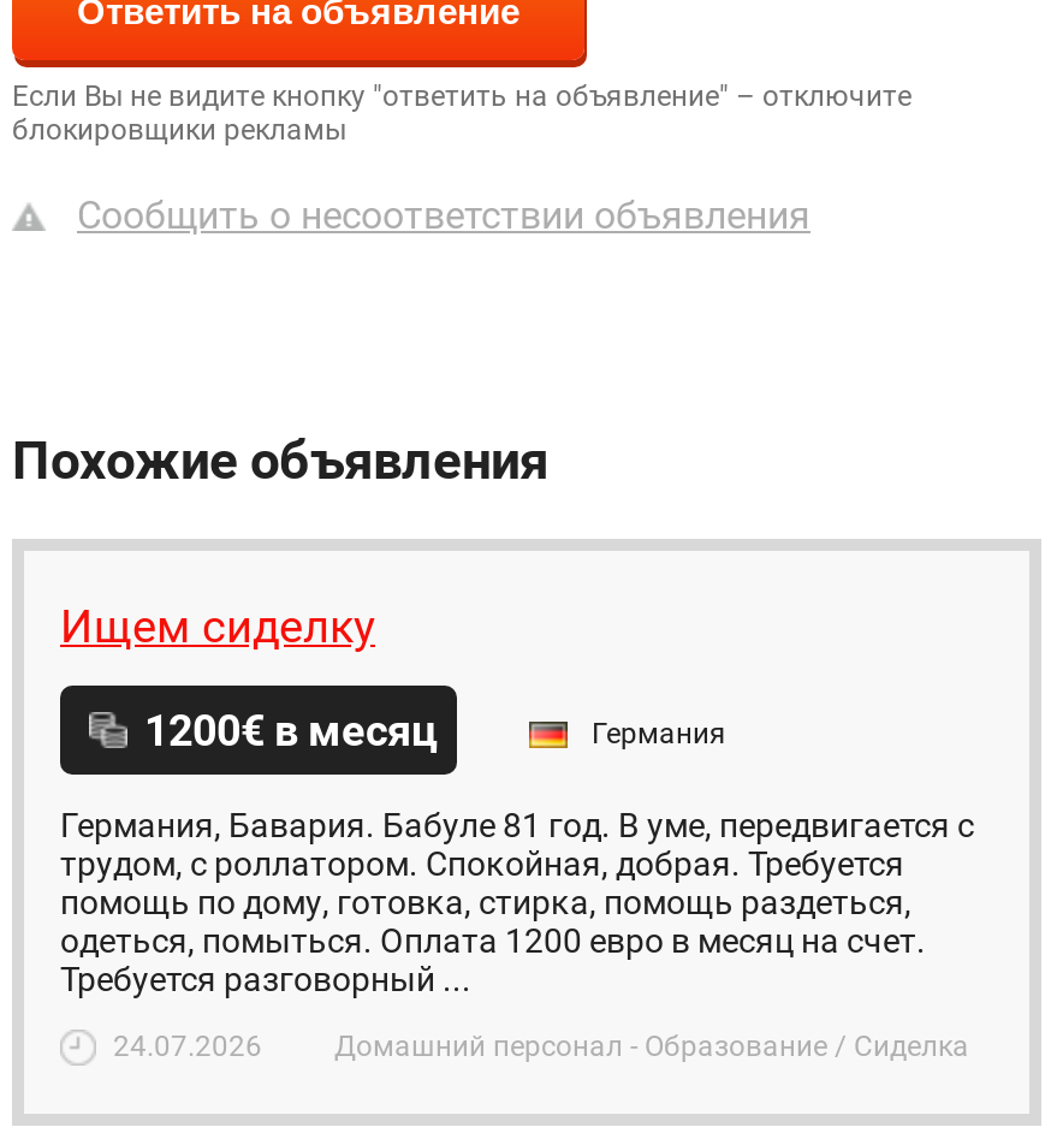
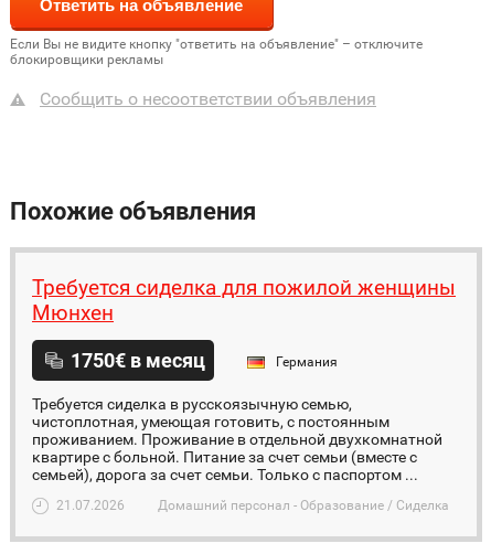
- Ищем сиделку
+ Требуется сиделка для пожилой женщины
+ Мюнхен

- 1200€ в месяц
+ 1750€ в месяц

- Германия, Бавария. Бабуле 81 год. В уме, передвигается с
- трудом, с роллатором. Спокойная, добрая. Требуется
- помощь по дому, готовка, стирка, помощь раздеться,
- одеться, помыться. Оплата 1200 евро в месяц на счет.
- Требуется разговорный ...
+ Требуется сиделка в русскоязычную семью,
+ чистоплотная, умеющая готовить, с постоянным
+ проживанием. Проживание в отдельной двухкомнатной
+ квартире с больной. Питание за счет семьи (вместе с
+ семьей), дорога за счет семьи. Только с паспортом ...

- 24.07.2026
+ 21.07.2026
